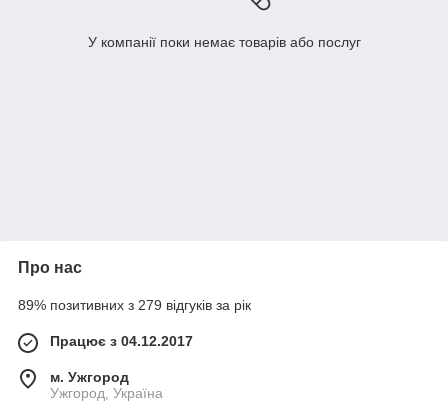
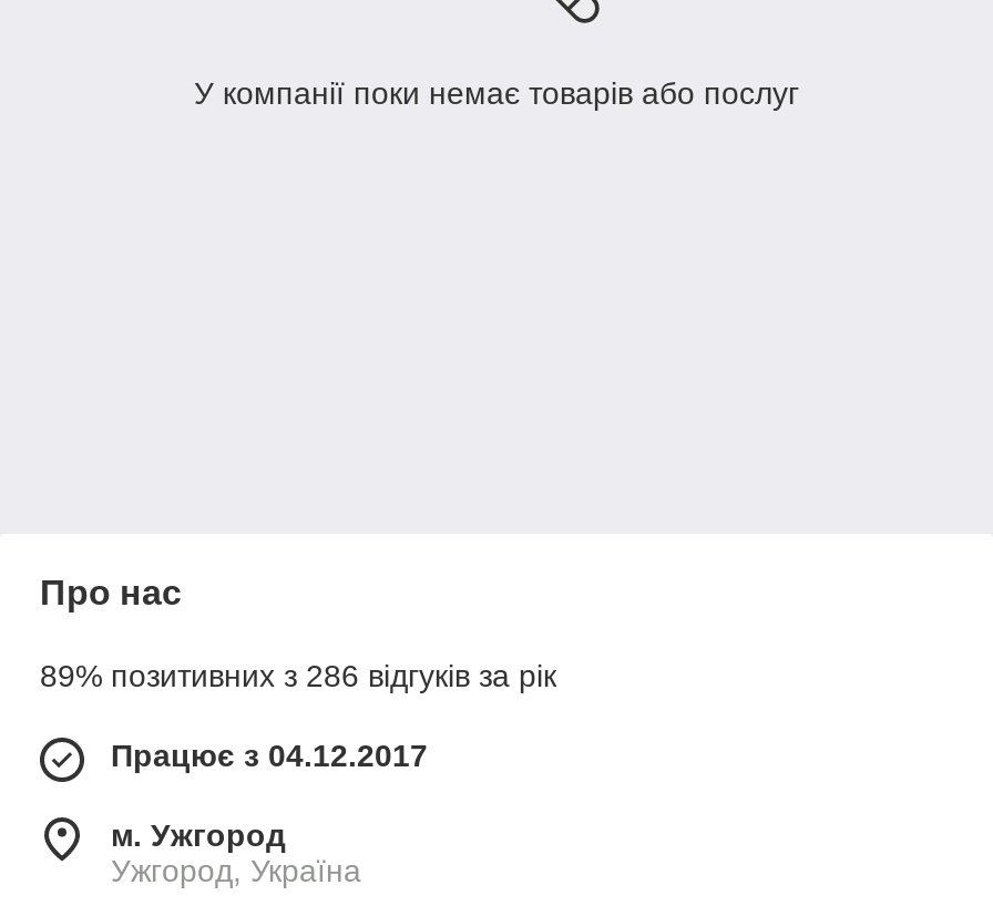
- 89% позитивних з 279 відгуків за рік
+ 89% позитивних з 286 відгуків за рік
